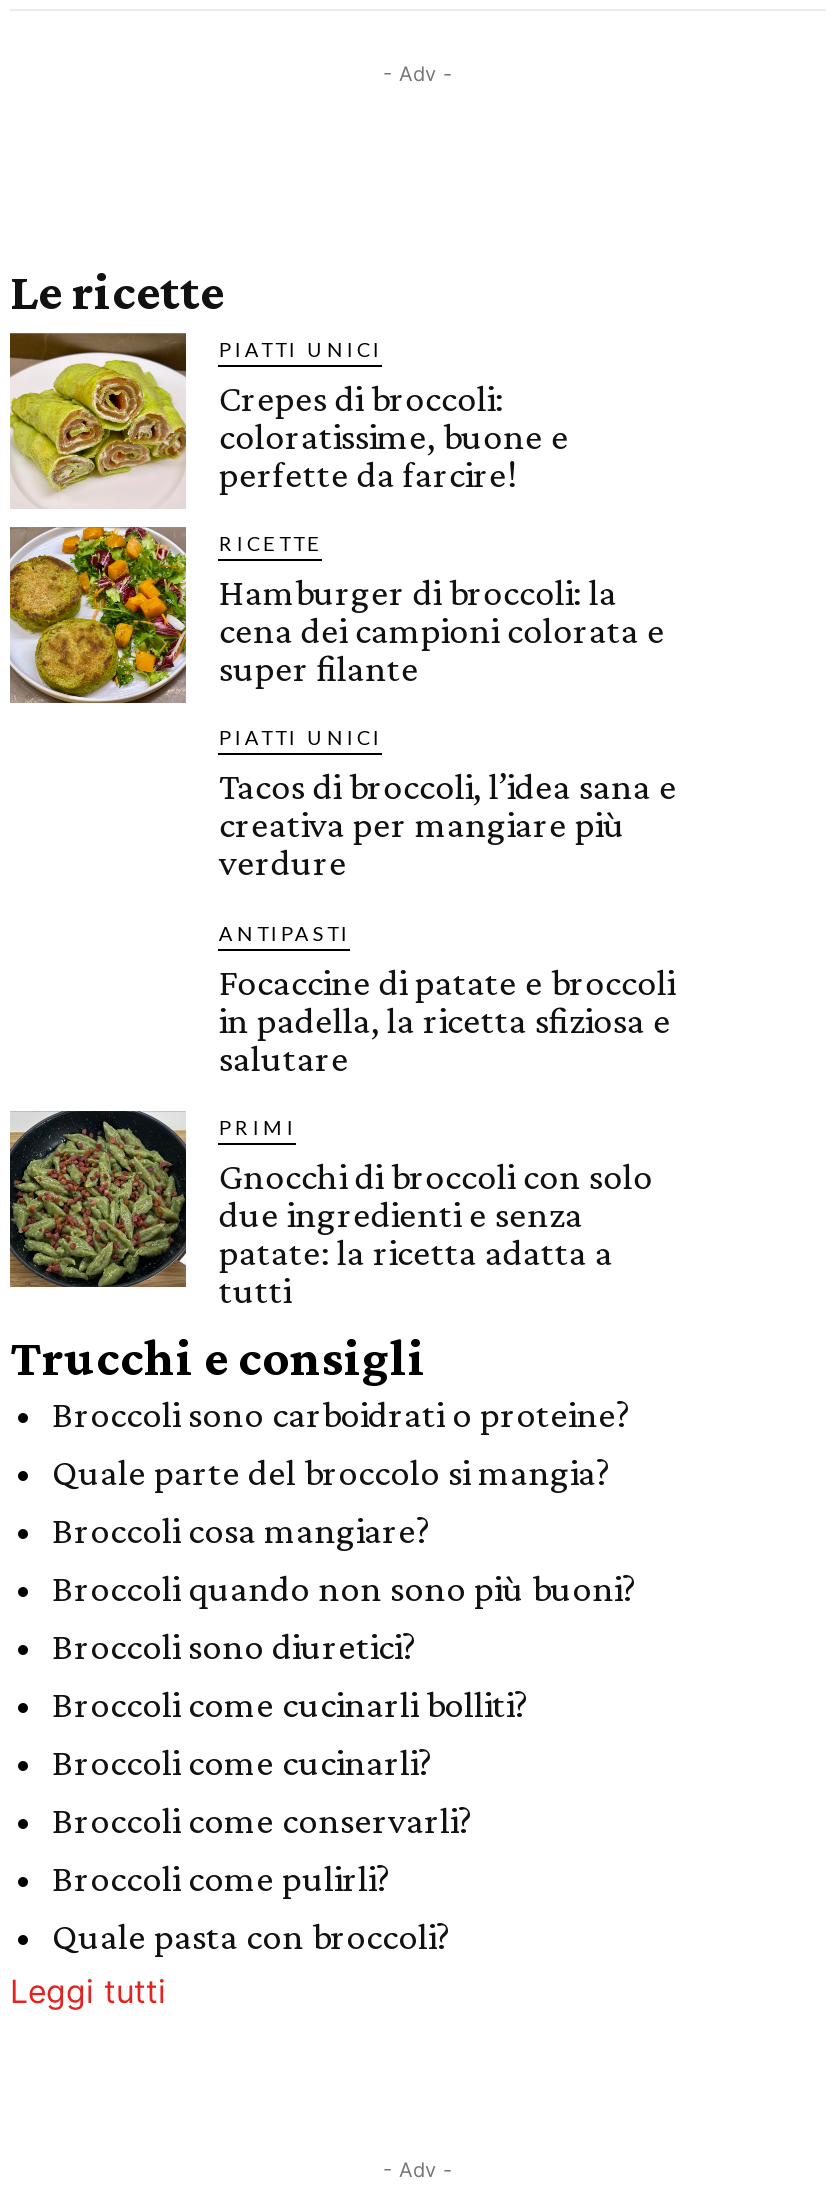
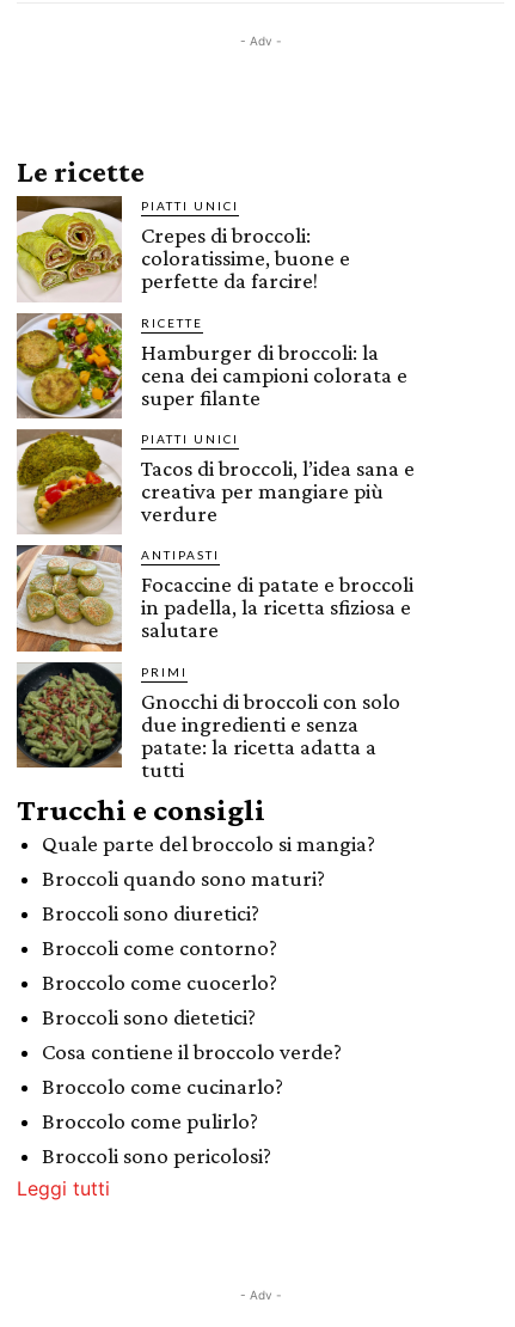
+ [image]

+ [image]

- Broccoli sono carboidrati o proteine?

moved up: Quale parte del broccolo si mangia?

- Broccoli cosa mangiare?
- Broccoli quando non sono più buoni?
+ Broccoli quando sono maturi?

moved up: Broccoli sono diuretici?

- Broccoli come cucinarli bolliti?
- Broccoli come cucinarli?
- Broccoli come conservarli?
- Broccoli come pulirli?
- Quale pasta con broccoli?
+ Broccoli come contorno?
+ Broccolo come cuocerlo?
+ Broccoli sono dietetici?
+ Cosa contiene il broccolo verde?
+ Broccolo come cucinarlo?
+ Broccolo come pulirlo?
+ Broccoli sono pericolosi?
